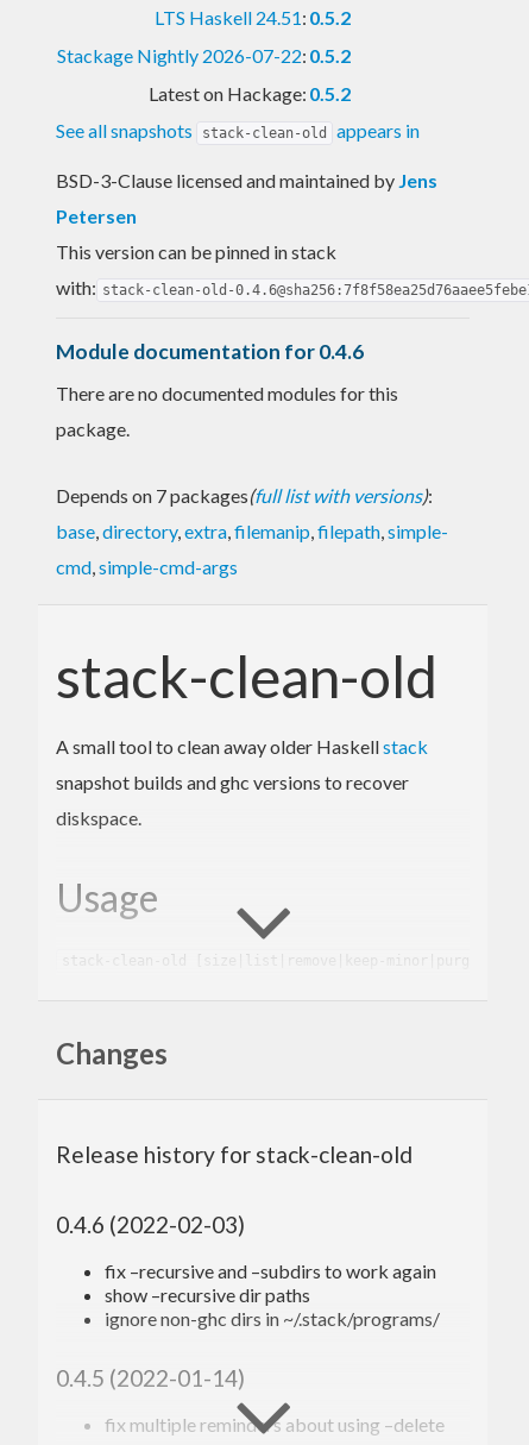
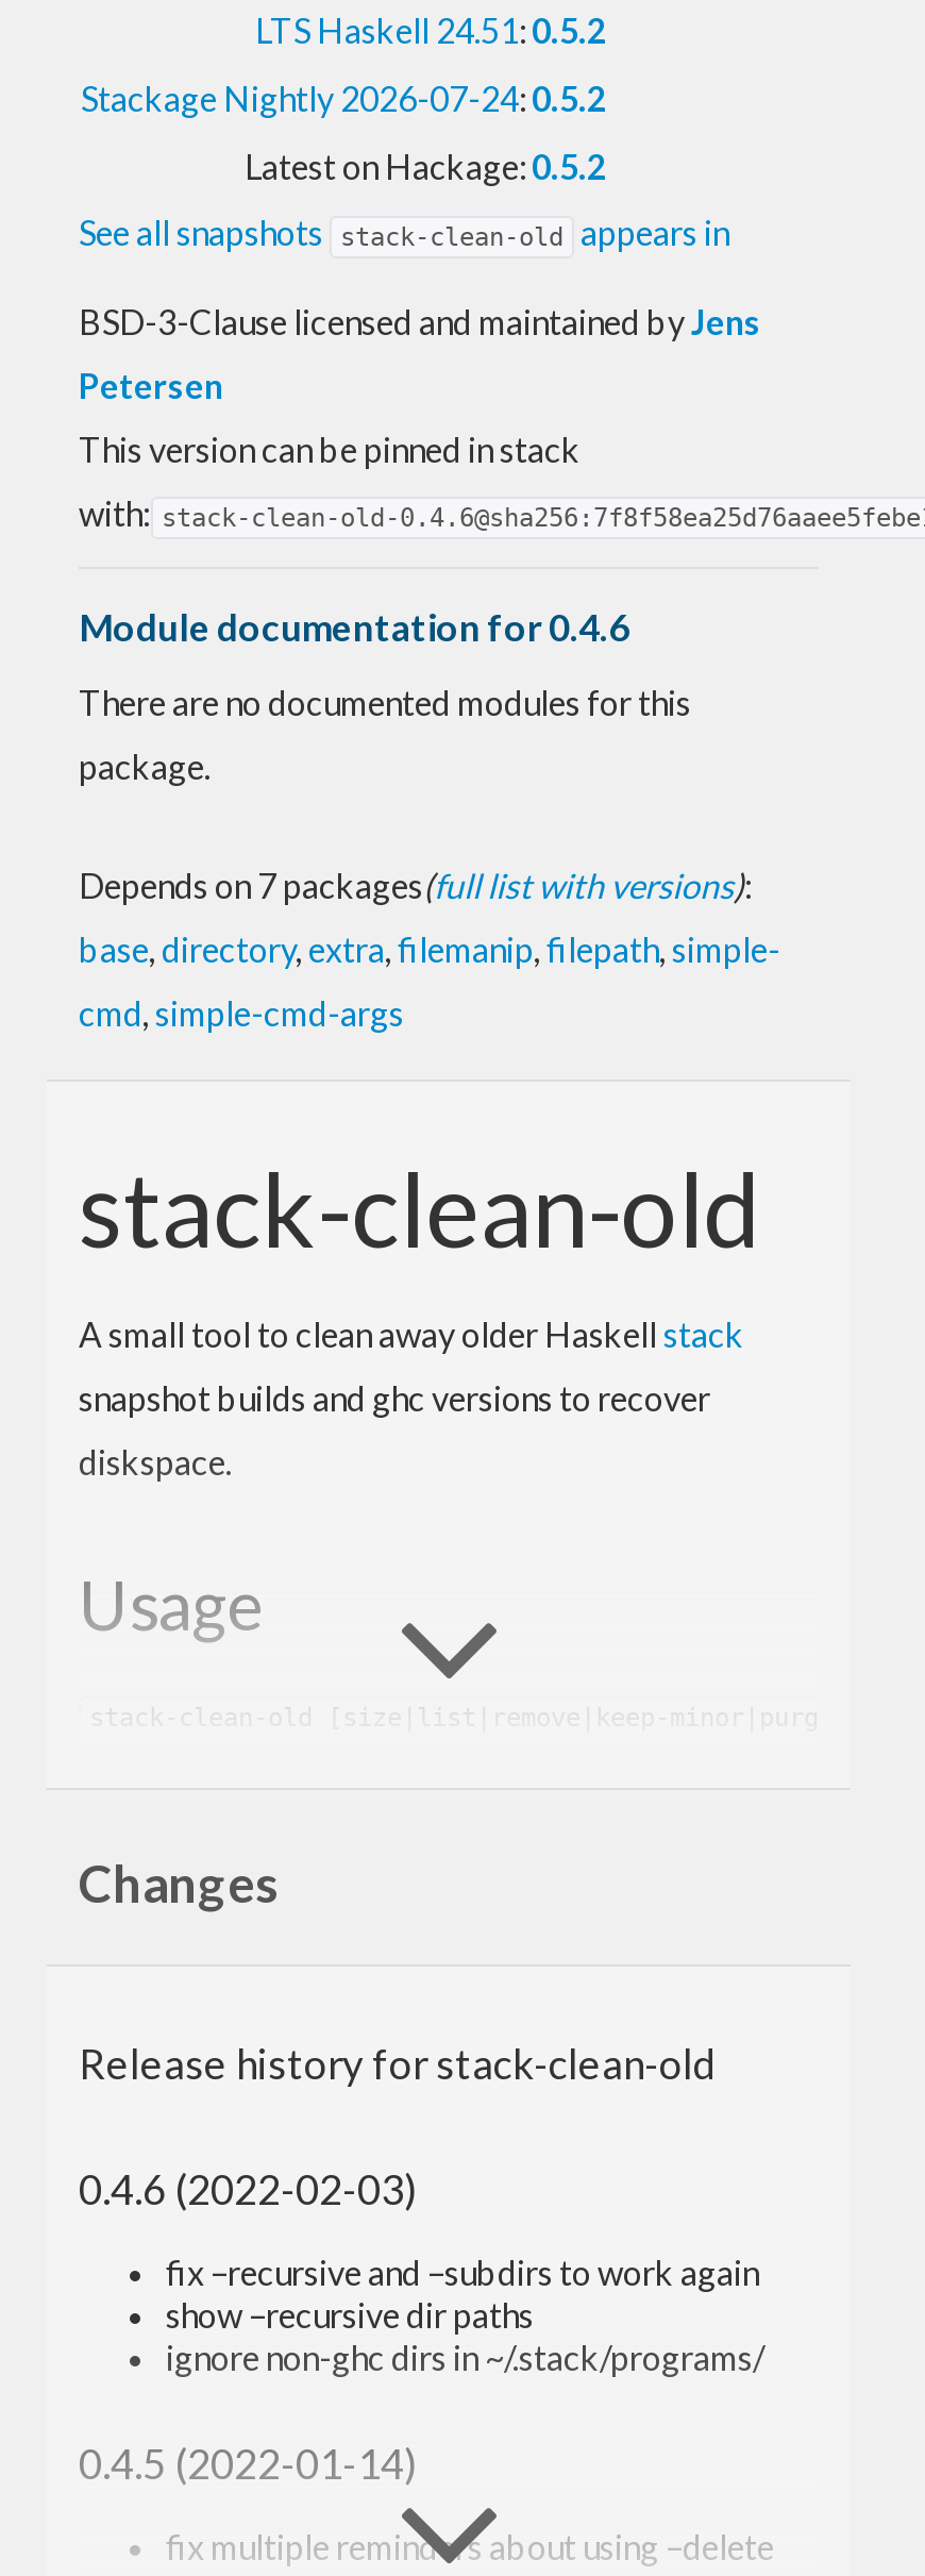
- Stackage Nightly 2026-07-22: 0.5.2
+ Stackage Nightly 2026-07-24: 0.5.2
